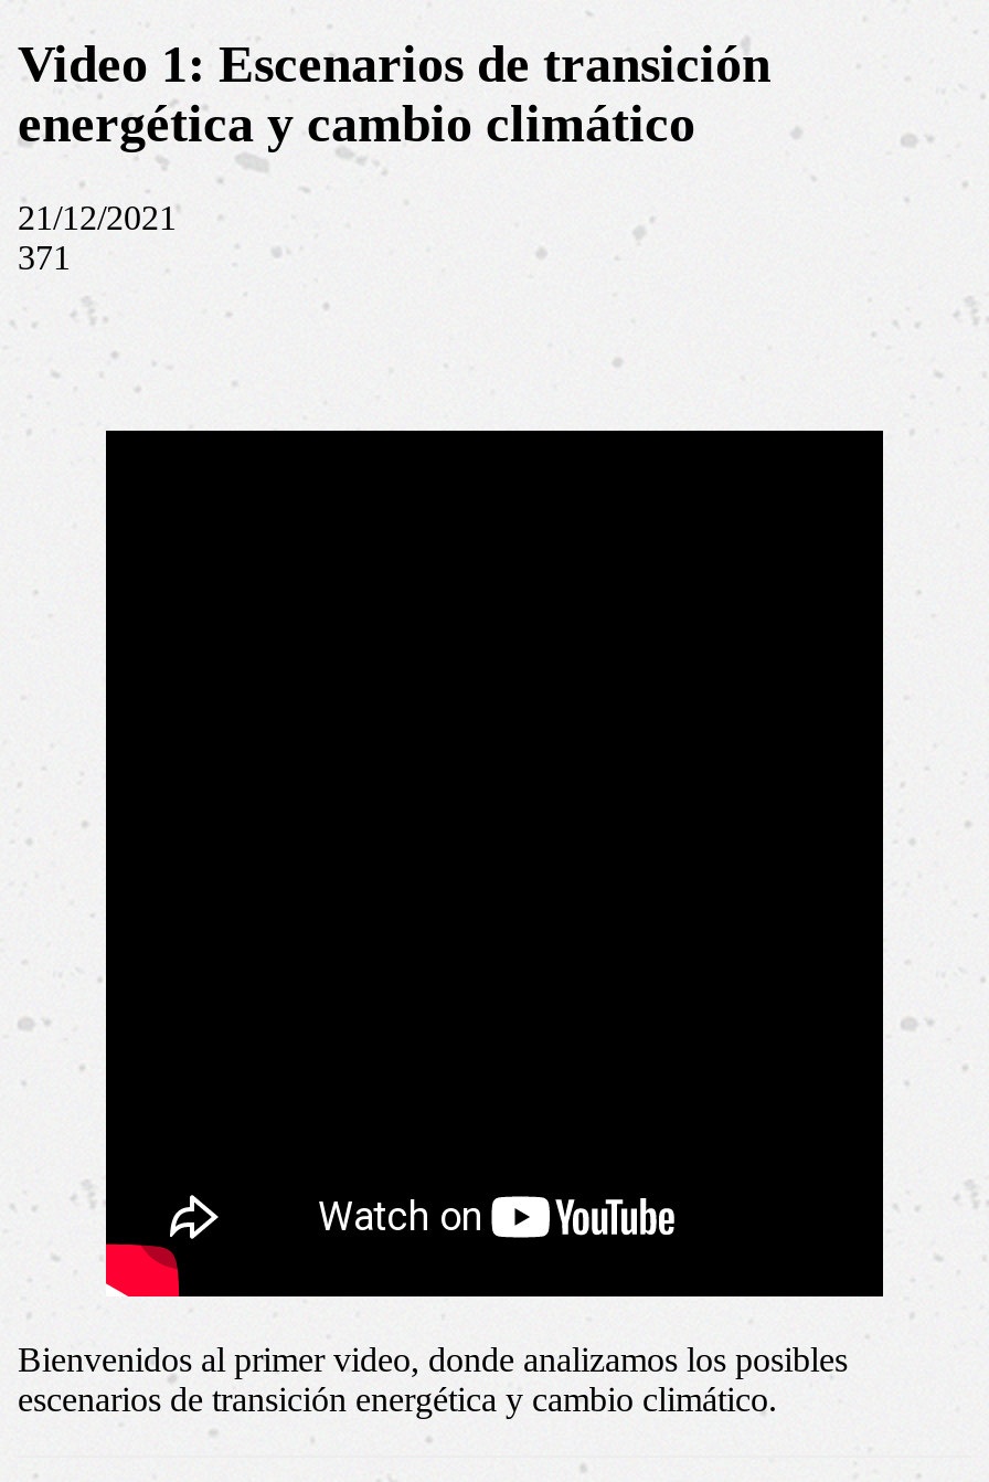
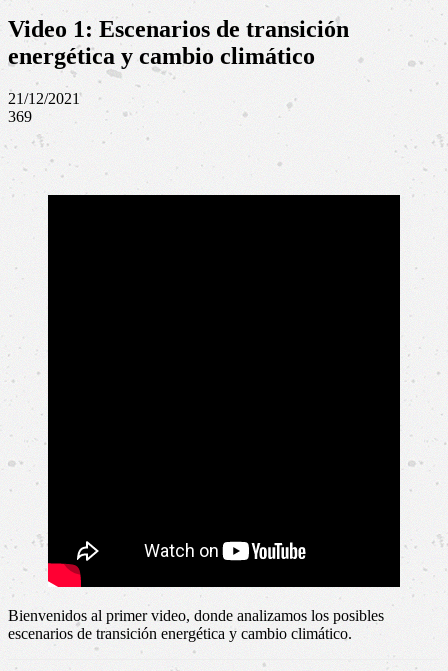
- 371
+ 369
